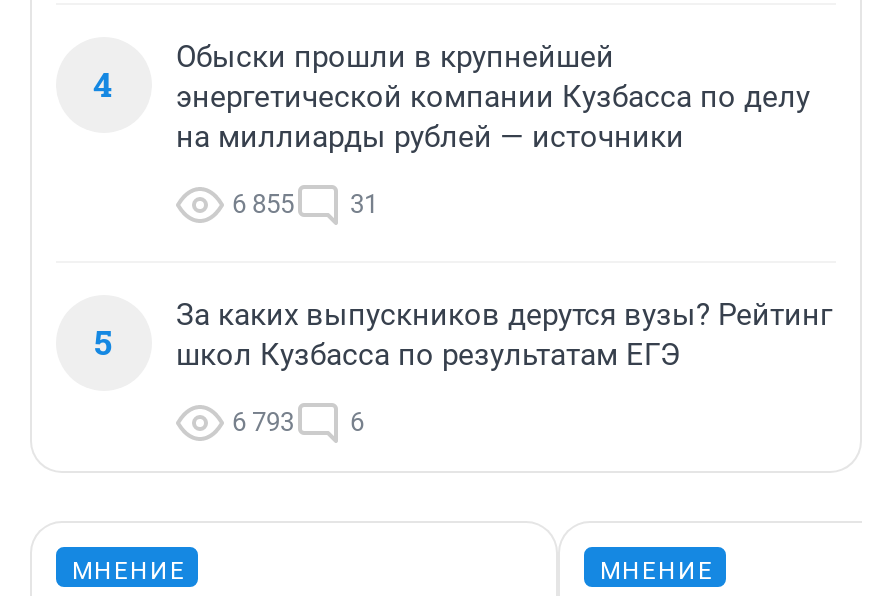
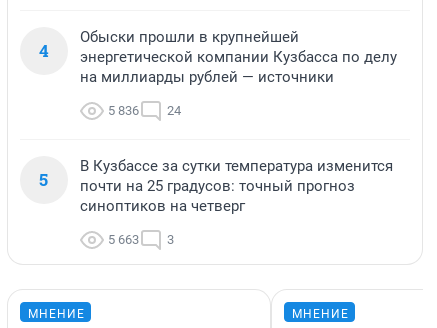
- 6 855
+ 5 836

- 31
+ 24

- За каких выпускников дерутся вузы? Рейтинг
- школ Кузбасса по результатам ЕГЭ
+ В Кузбассе за сутки температура изменится
+ почти на 25 градусов: точный прогноз
+ синоптиков на четверг

- 6 793
- 6
+ 5 663
+ 3
